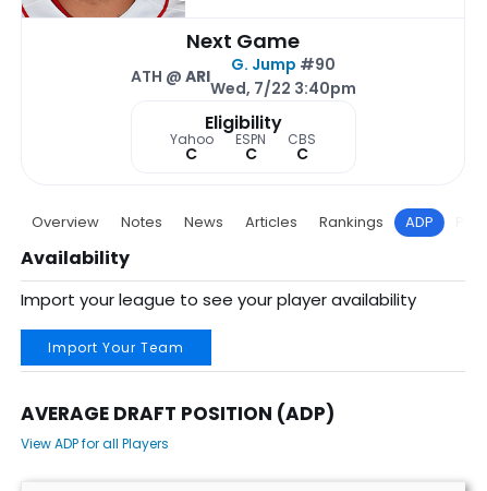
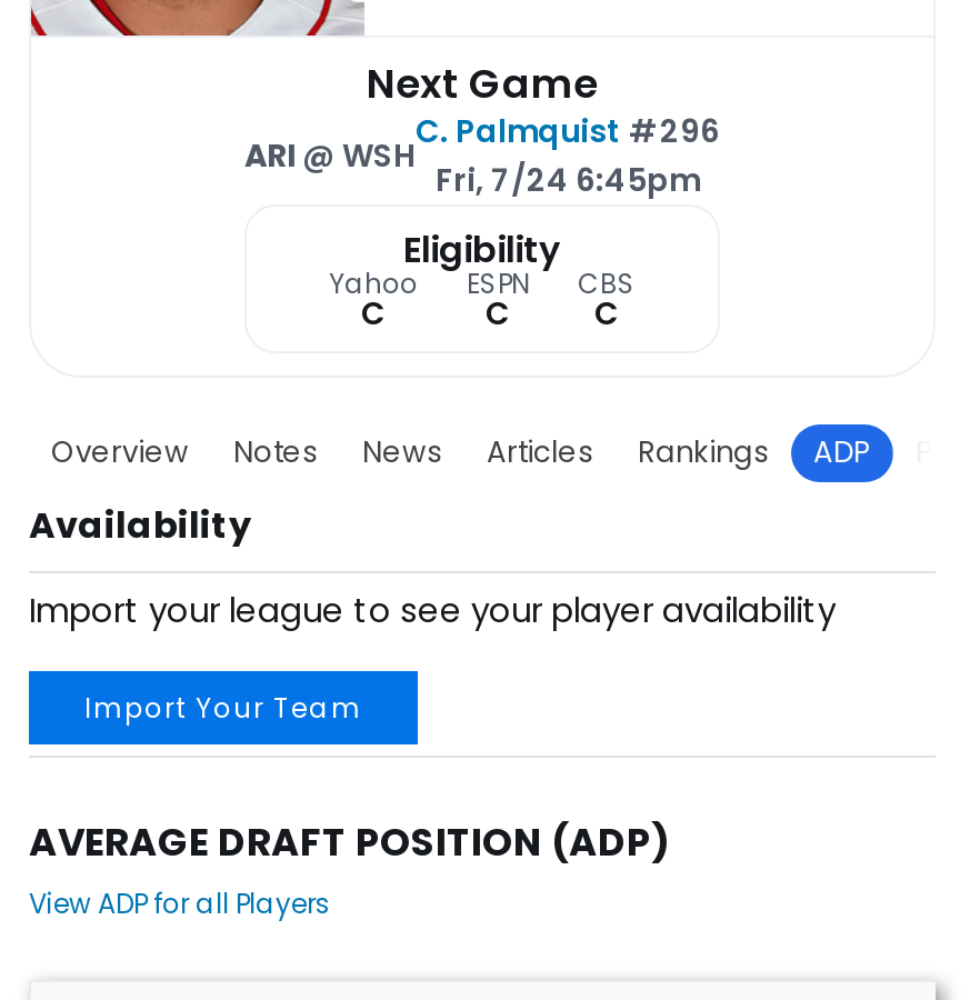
- G. Jump #90
- Wed, 7/22 3:40pm
+ C. Palmquist #296
+ Fri, 7/24 6:45pm

- ATH @ ARI
+ ARI @ WSH
